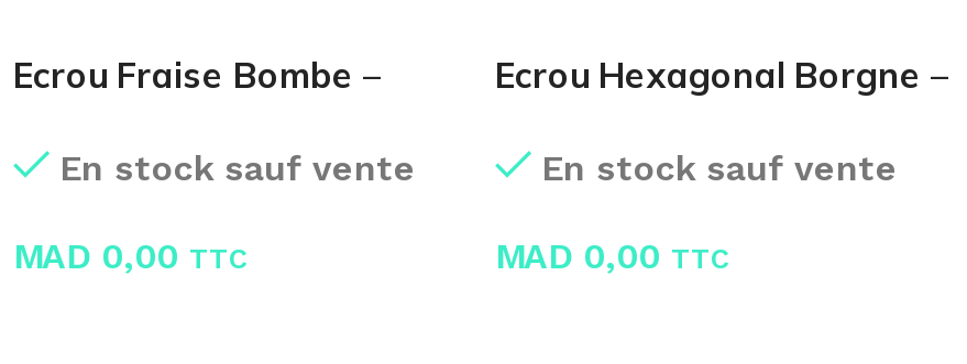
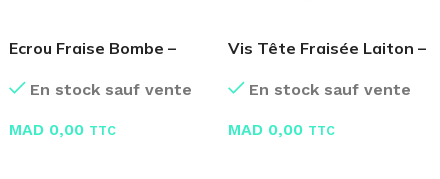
- Ecrou Hexagonal Borgne –
+ Vis Tête Fraisée Laiton –
